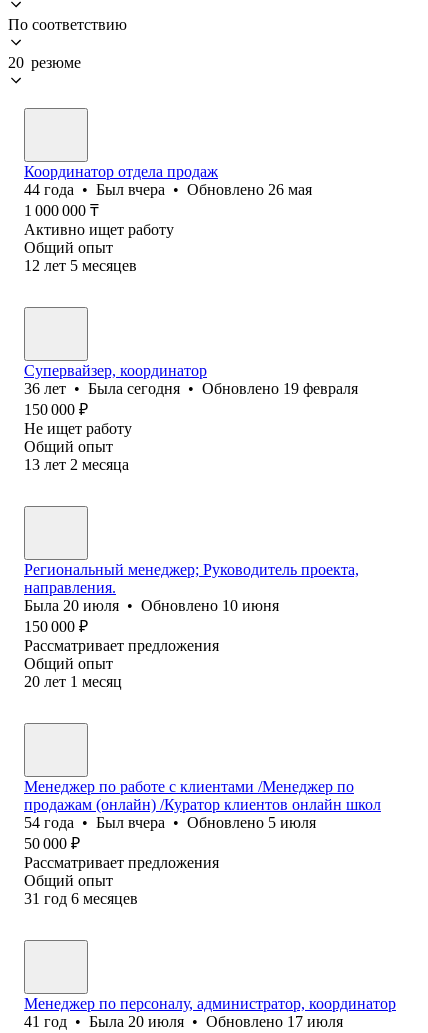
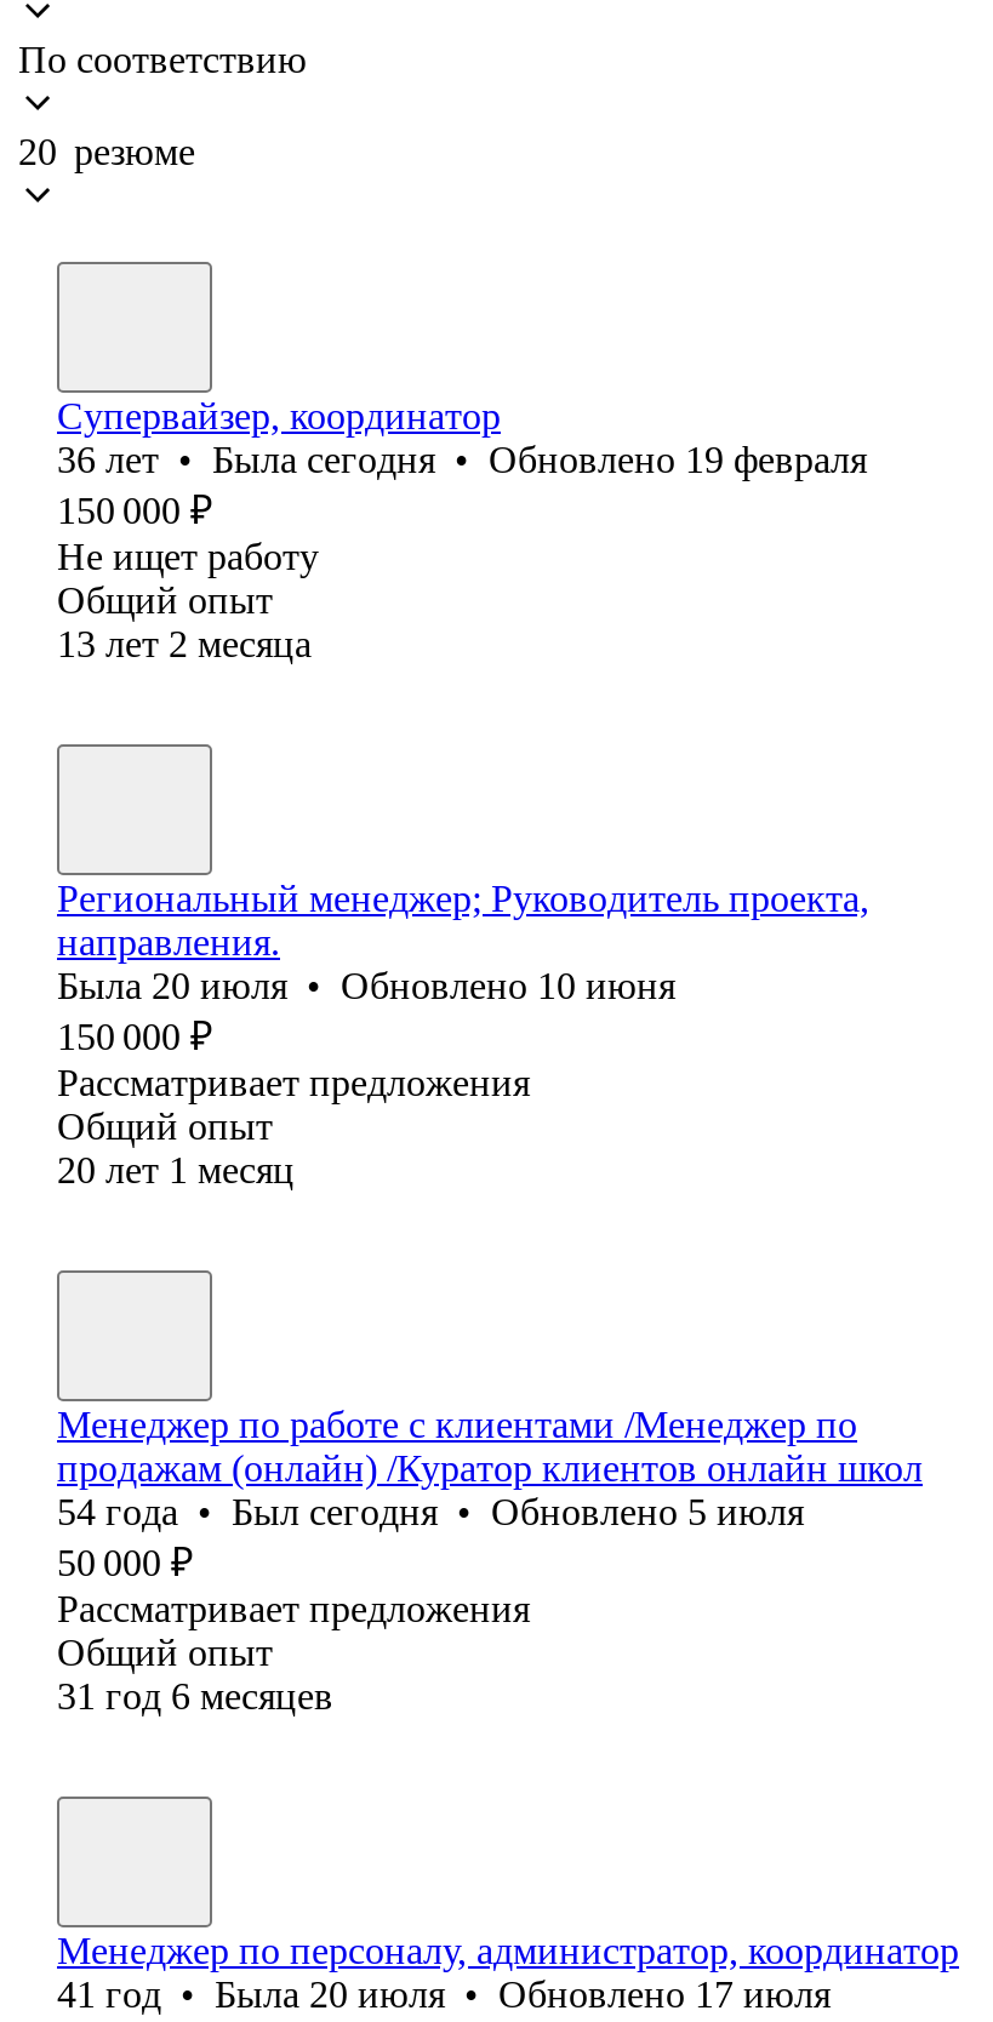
- Координатор отдела продаж
- 44 года • Был вчера • Обновлено 26 мая
- 1 000 000 ₸
- Активно ищет работу
- Общий опыт
- 12 лет 5 месяцев

- 54 года • Был вчера • Обновлено 5 июля
+ 54 года • Был сегодня • Обновлено 5 июля
